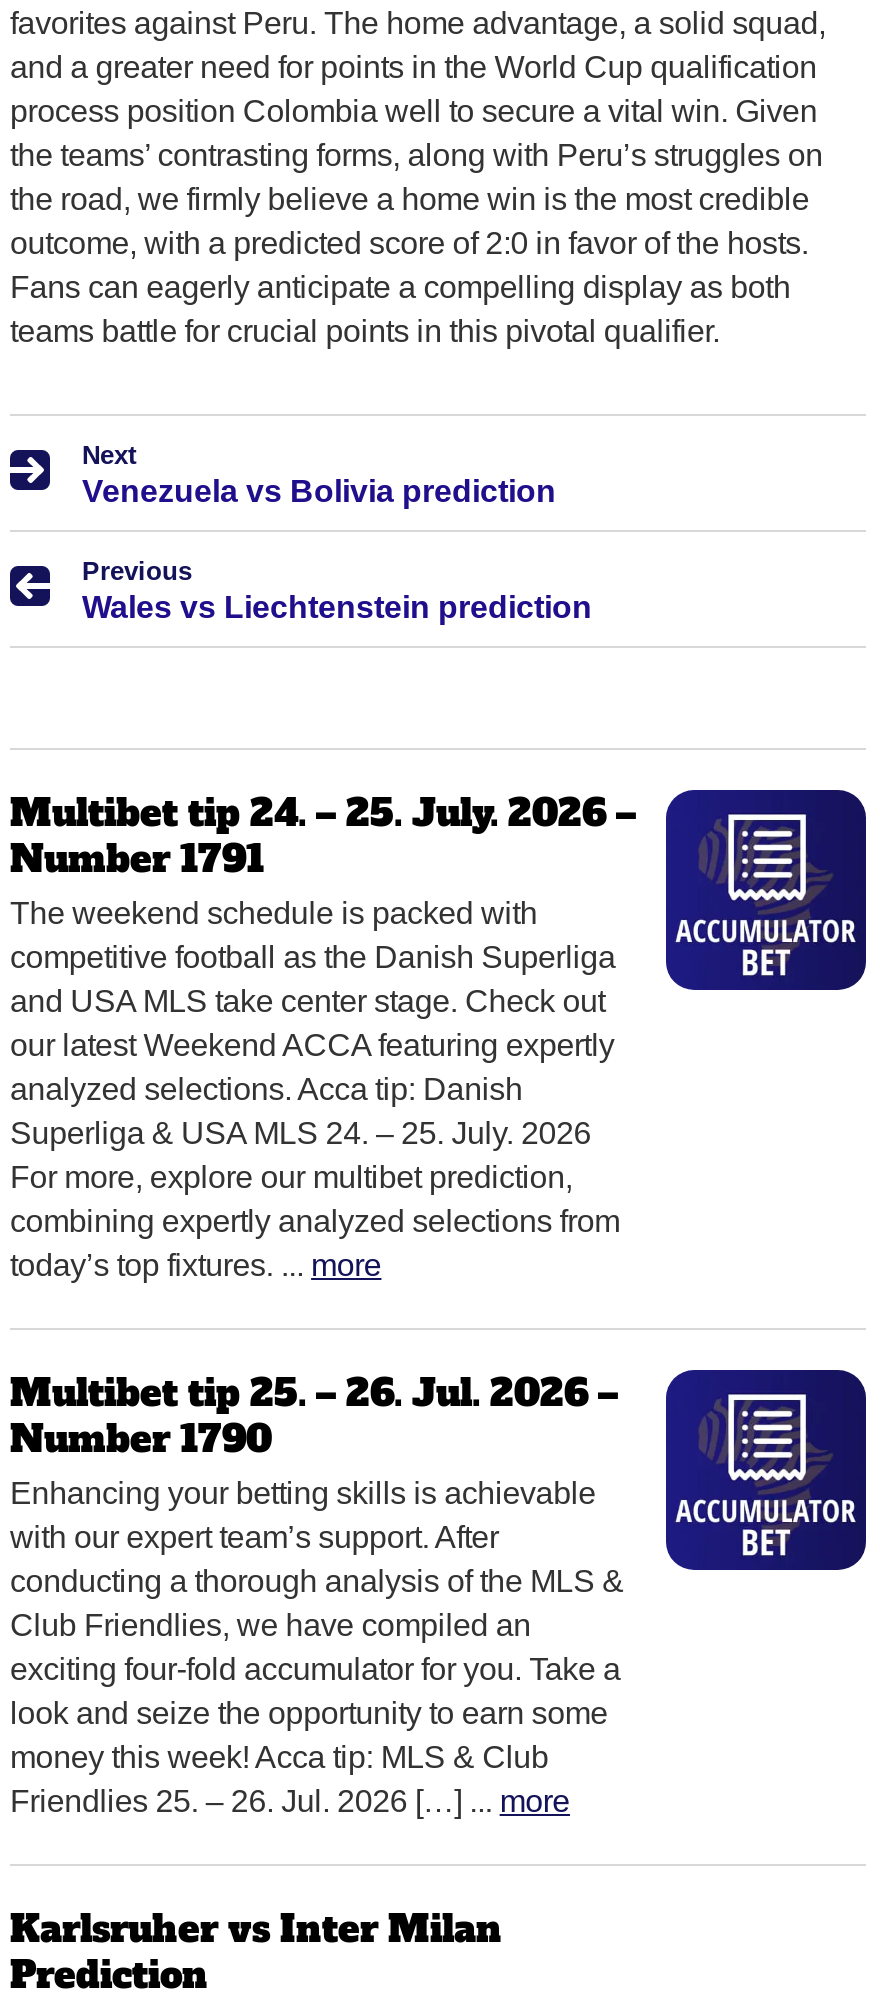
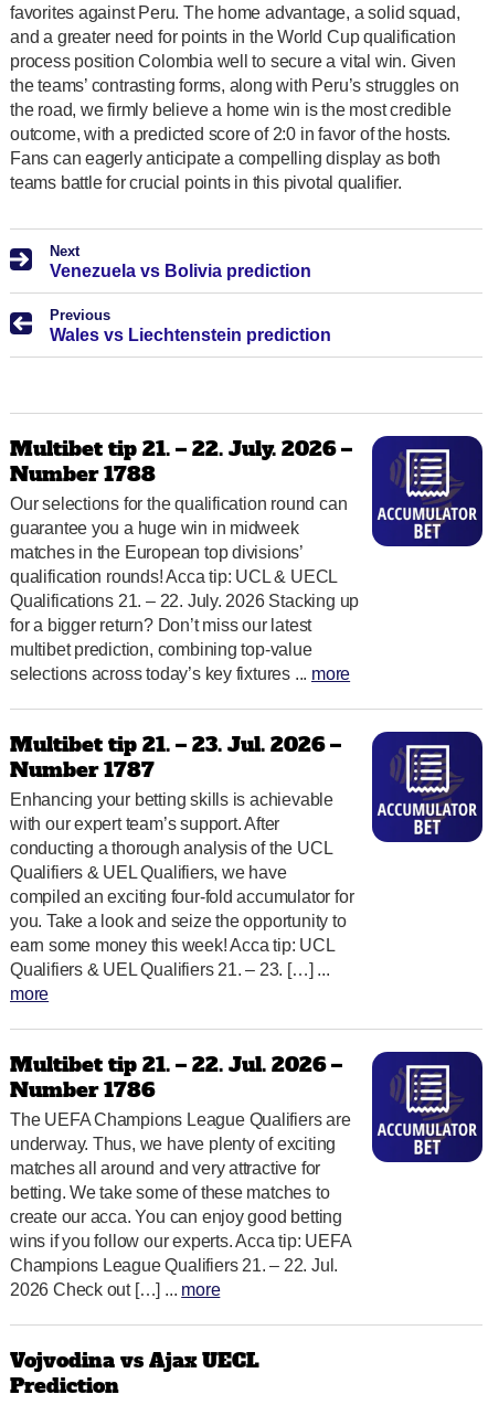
- Multibet tip 24. – 25. July. 2026 –
- Number 1791
- The weekend schedule is packed with
- competitive football as the Danish Superliga
- and USA MLS take center stage. Check out
- our latest Weekend ACCA featuring expertly
- analyzed selections. Acca tip: Danish
- Superliga & USA MLS 24. – 25. July. 2026
- For more, explore our multibet prediction,
- combining expertly analyzed selections from
- today’s top fixtures. ... more
+ Multibet tip 21. – 22. July. 2026 –
+ Number 1788
+ Our selections for the qualification round can
+ guarantee you a huge win in midweek
+ matches in the European top divisions’
+ qualification rounds! Acca tip: UCL & UECL
+ Qualifications 21. – 22. July. 2026 Stacking up
+ for a bigger return? Don’t miss our latest
+ multibet prediction, combining top-value
+ selections across today’s key fixtures ... more

- Multibet tip 25. – 26. Jul. 2026 –
- Number 1790
+ Multibet tip 21. – 23. Jul. 2026 –
+ Number 1787

moved up: [image]

moved up: Enhancing your betting skills is achievable | with our expert team’s support. After

- conducting a thorough analysis of the MLS &
- Club Friendlies, we have compiled an
- exciting four-fold accumulator for you. Take a
- look and seize the opportunity to earn some
- money this week! Acca tip: MLS & Club
- Friendlies 25. – 26. Jul. 2026 […] ... more
- Karlsruher vs Inter Milan
+ conducting a thorough analysis of the UCL
+ Qualifiers & UEL Qualifiers, we have
+ compiled an exciting four-fold accumulator for
+ you. Take a look and seize the opportunity to
+ earn some money this week! Acca tip: UCL
+ Qualifiers & UEL Qualifiers 21. – 23. […] ...
+ more
+ Multibet tip 21. – 22. Jul. 2026 –
+ Number 1786
+ The UEFA Champions League Qualifiers are
+ underway. Thus, we have plenty of exciting
+ matches all around and very attractive for
+ betting. We take some of these matches to
+ create our acca. You can enjoy good betting
+ wins if you follow our experts. Acca tip: UEFA
+ Champions League Qualifiers 21. – 22. Jul.
+ 2026 Check out […] ... more
+ Vojvodina vs Ajax UECL
